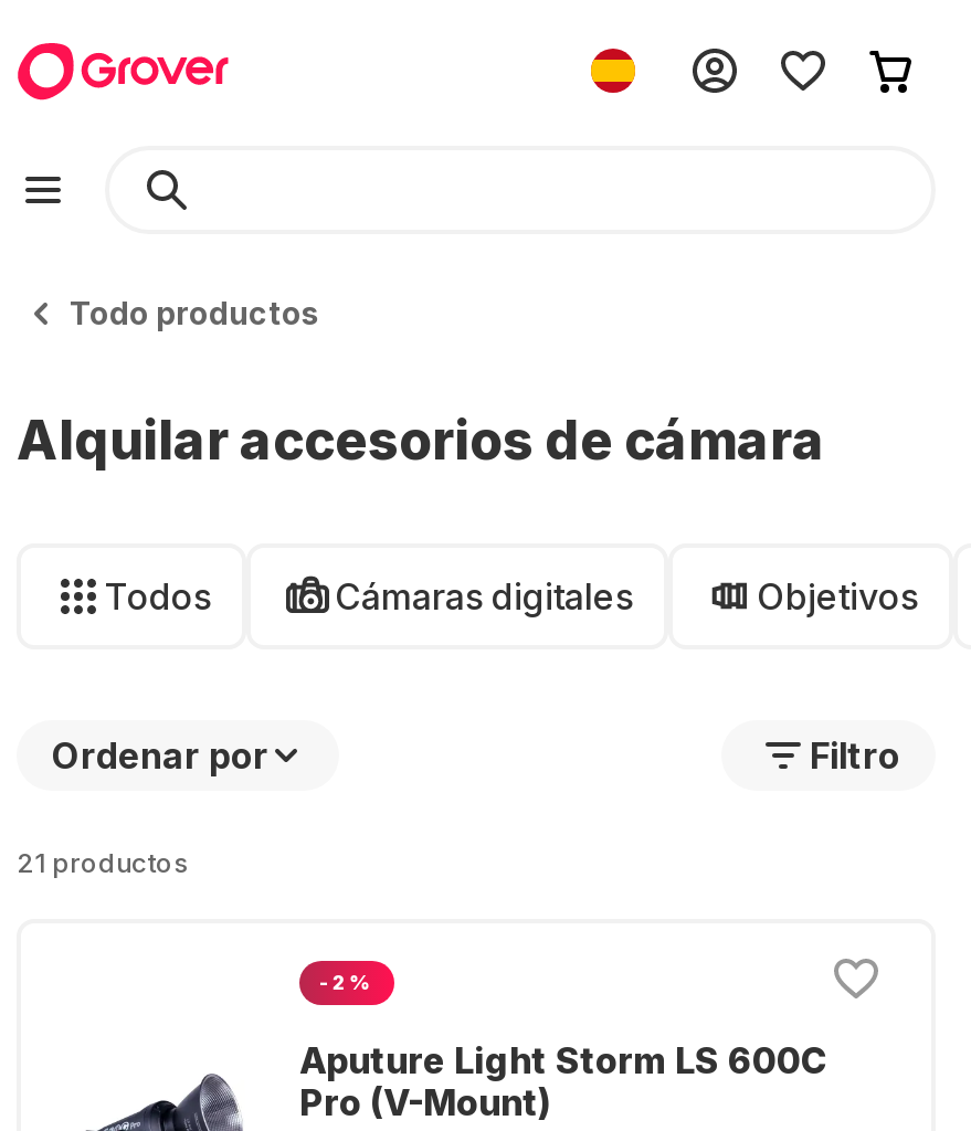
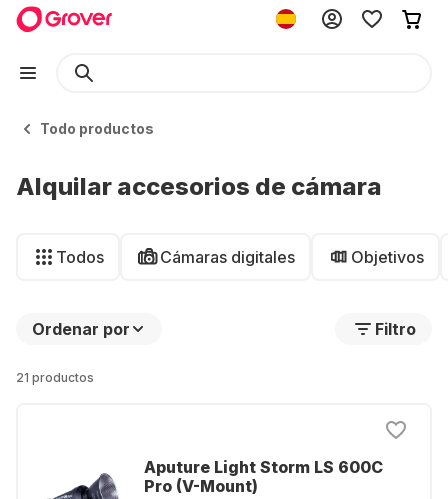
- -2%
